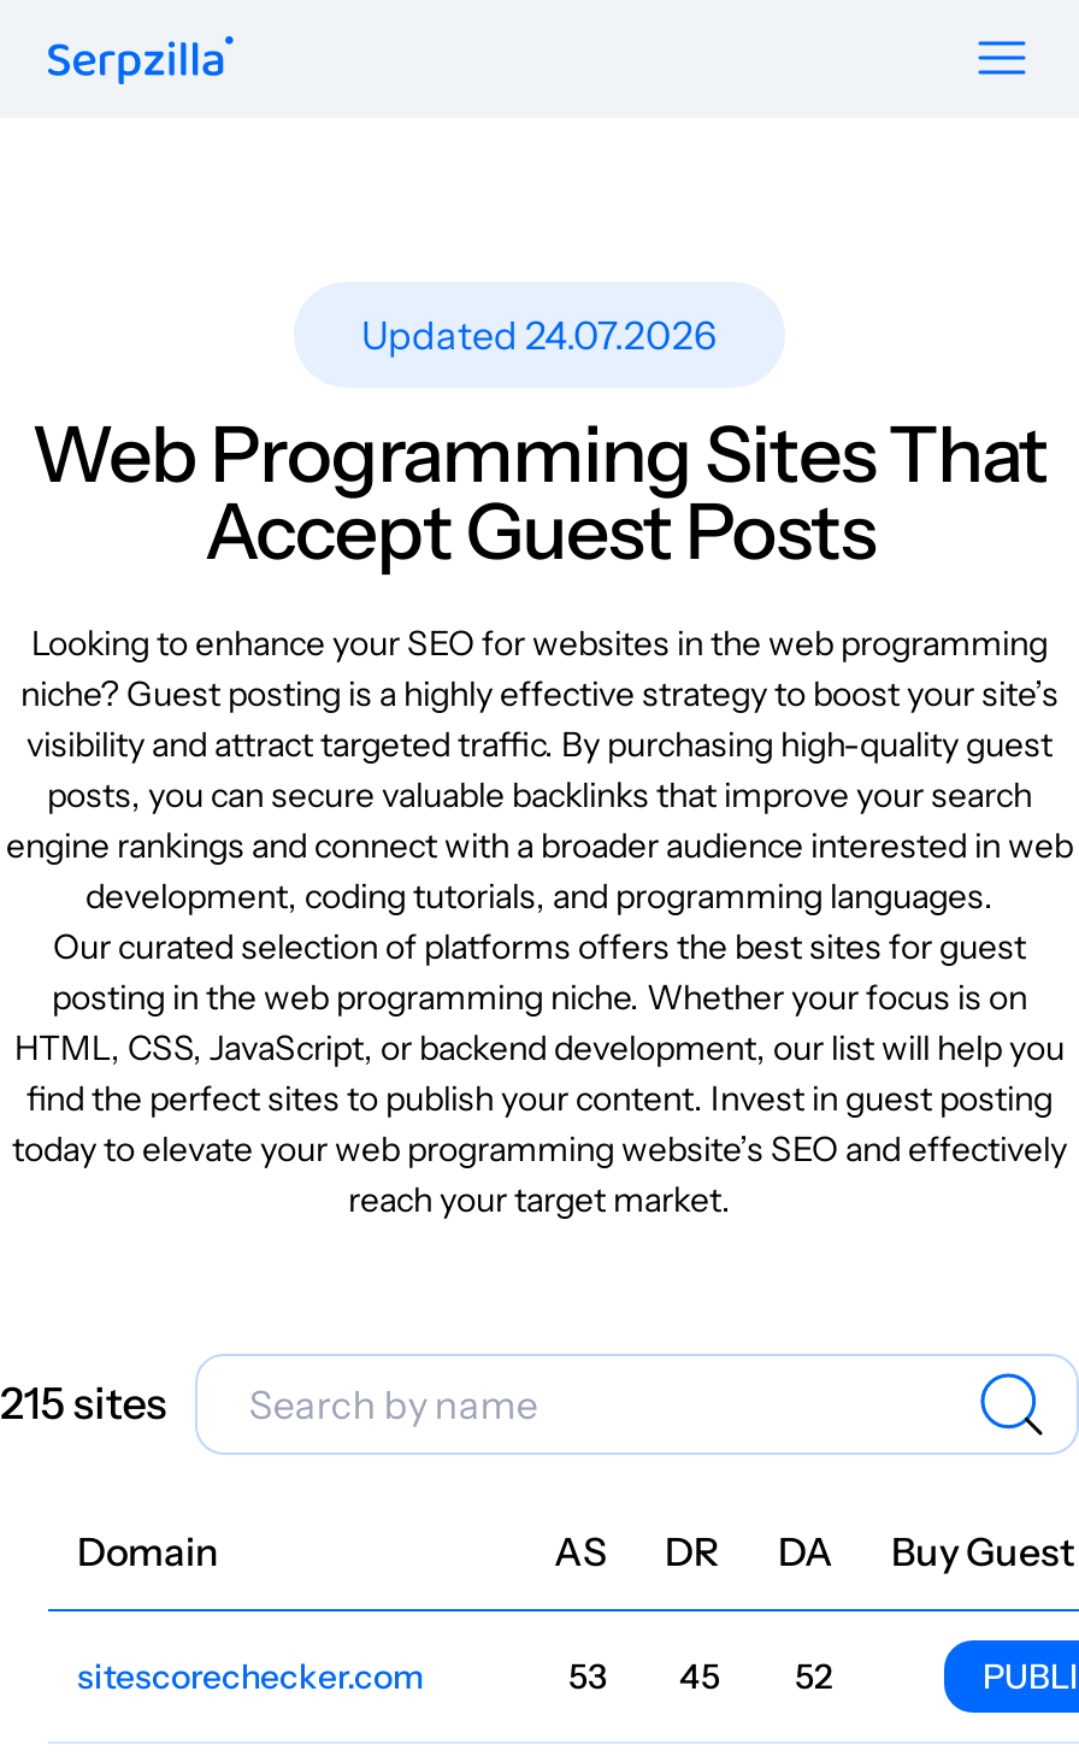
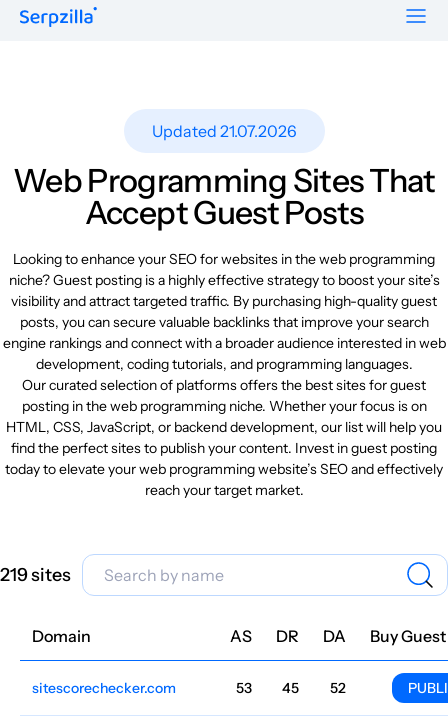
- Updated 24.07.2026
+ Updated 21.07.2026

- 215 sites
+ 219 sites
